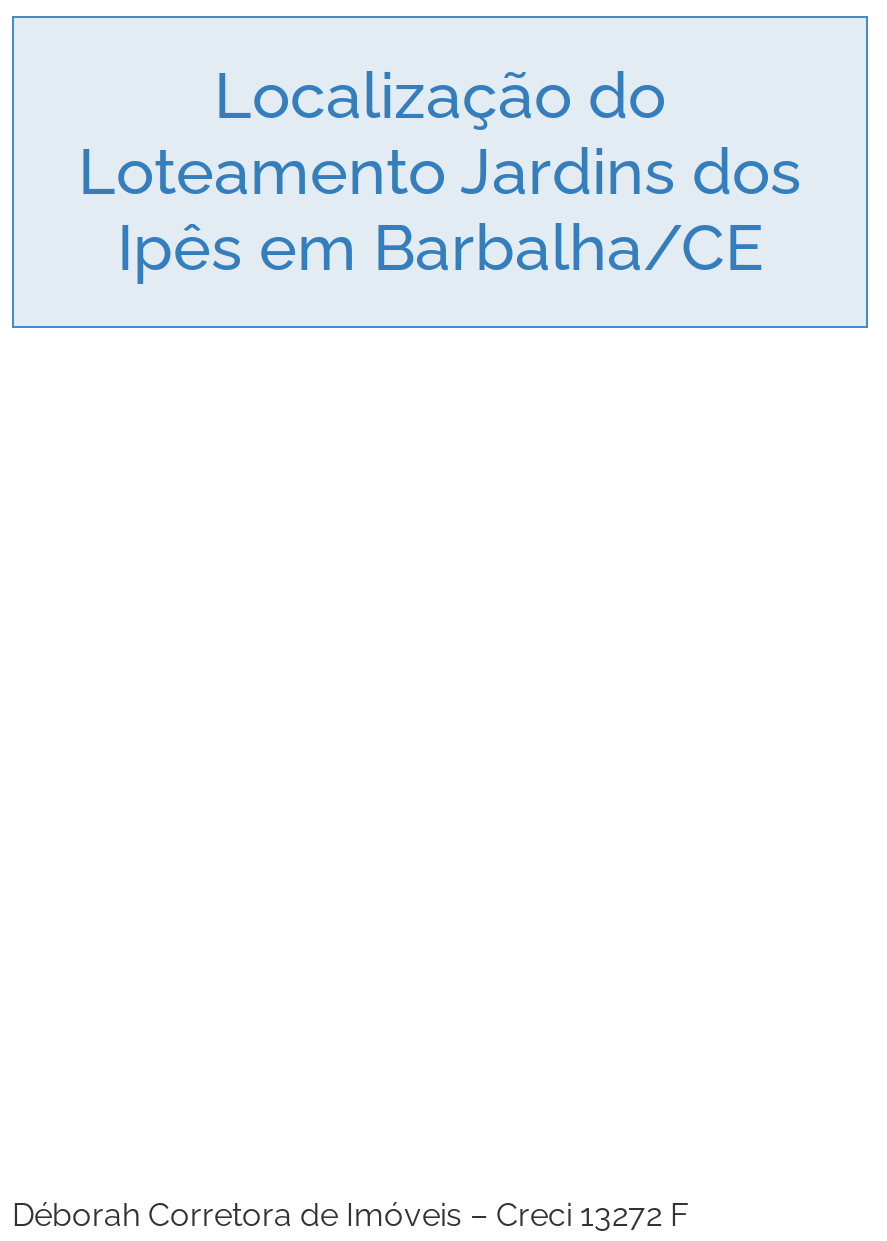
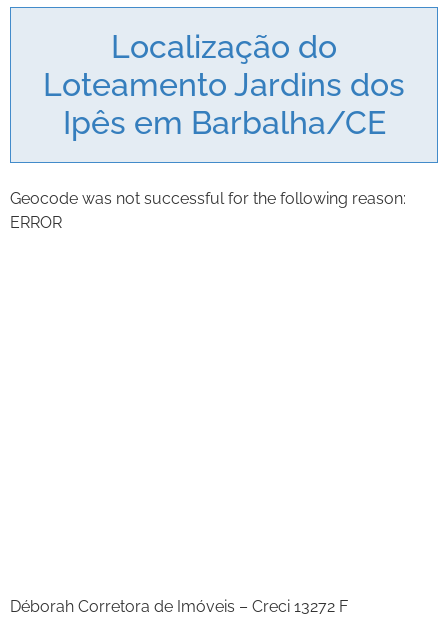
+ Geocode was not successful for the following reason:
+ ERROR
